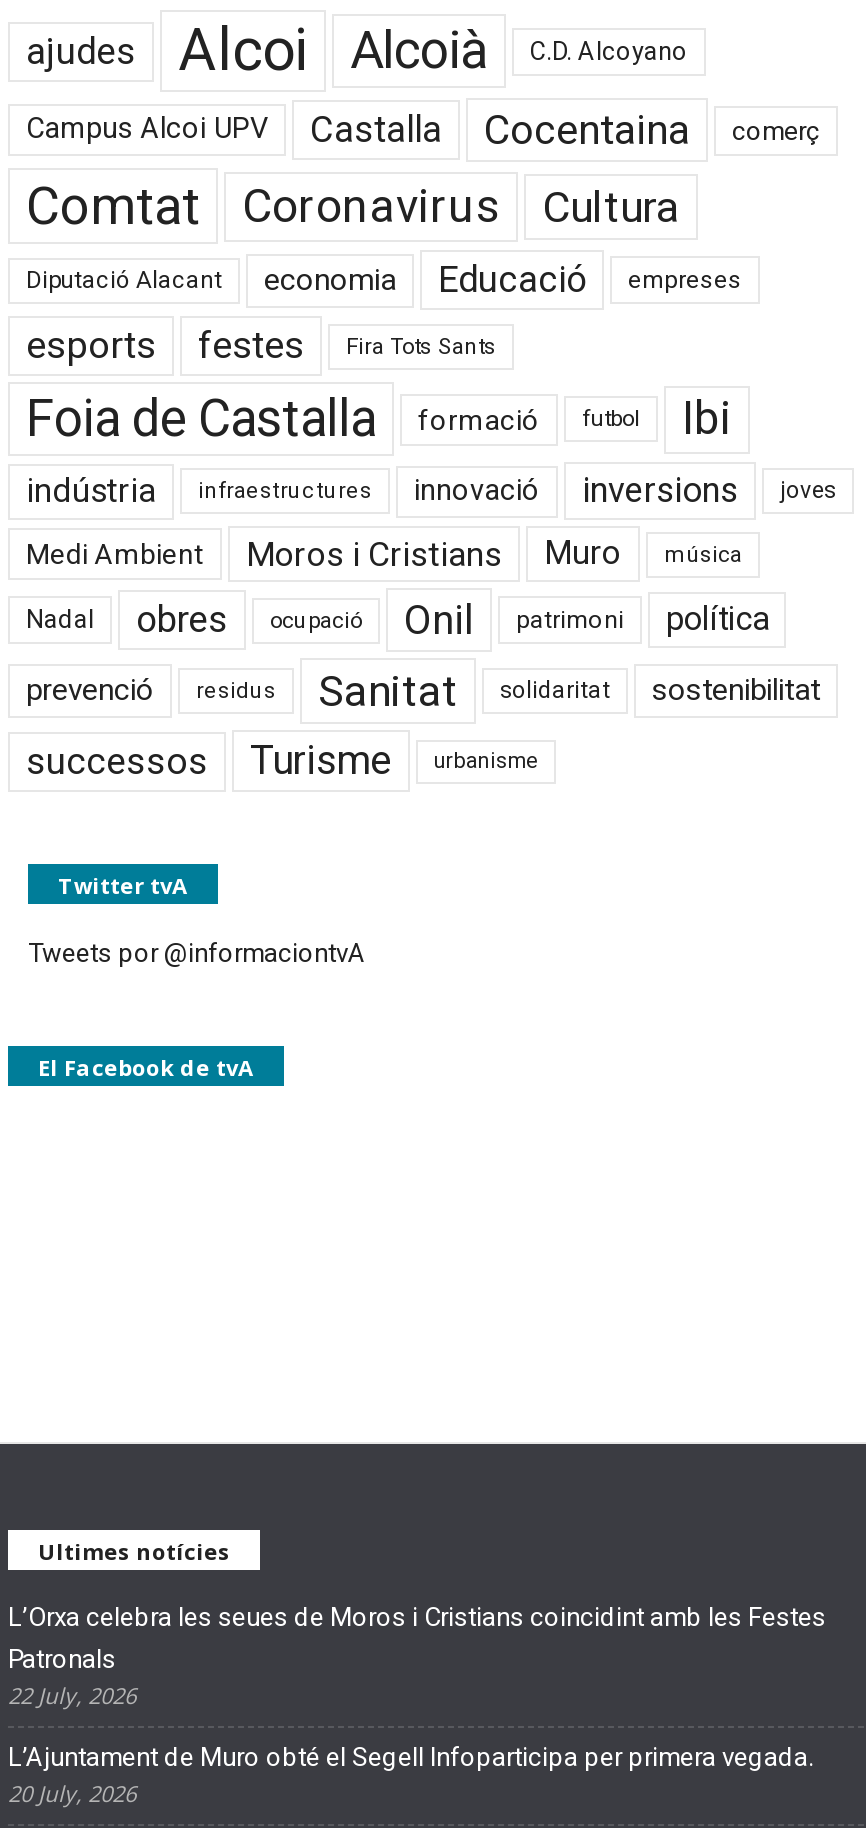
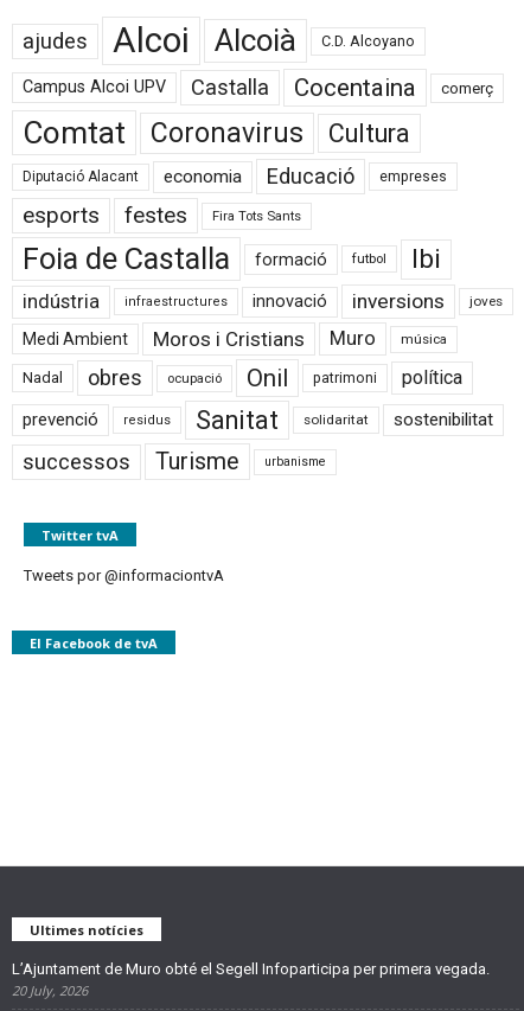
- L’Orxa celebra les seues de Moros i Cristians coincidint amb les Festes
- Patronals
- 22 July, 2026
